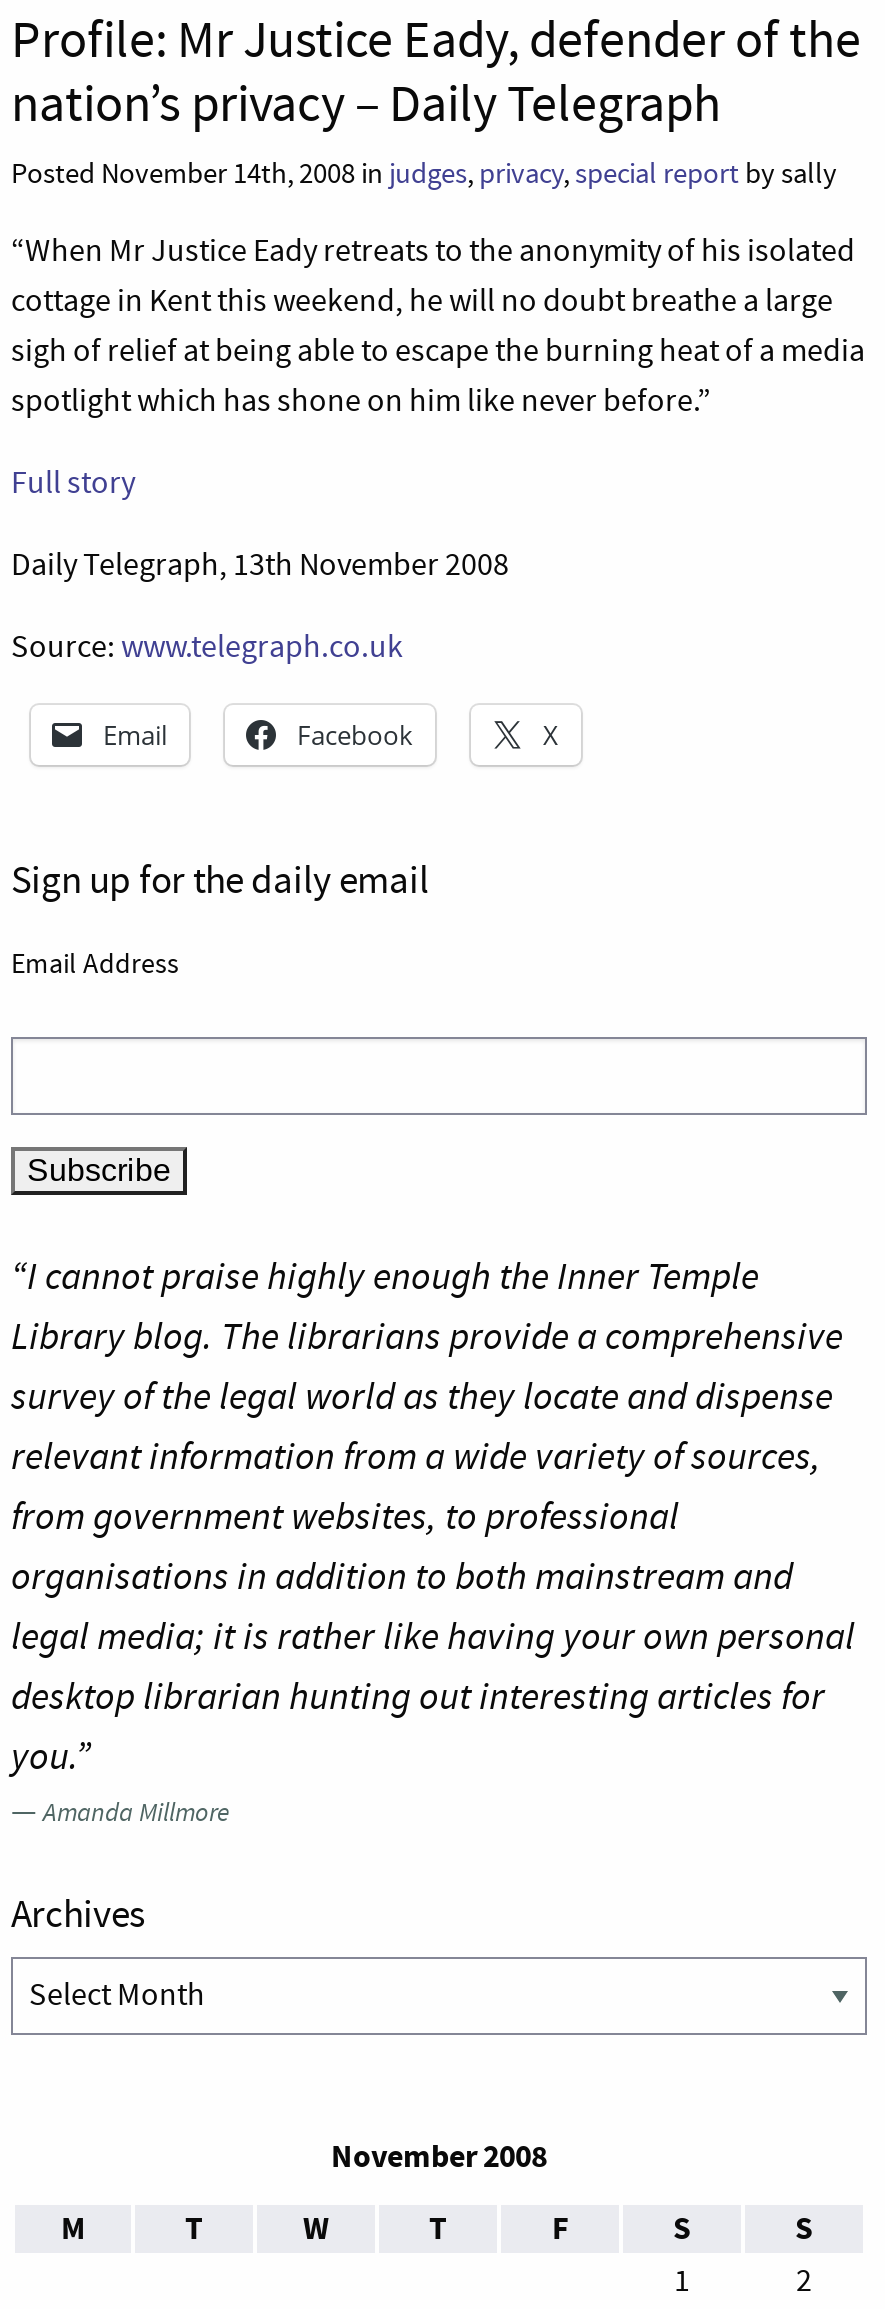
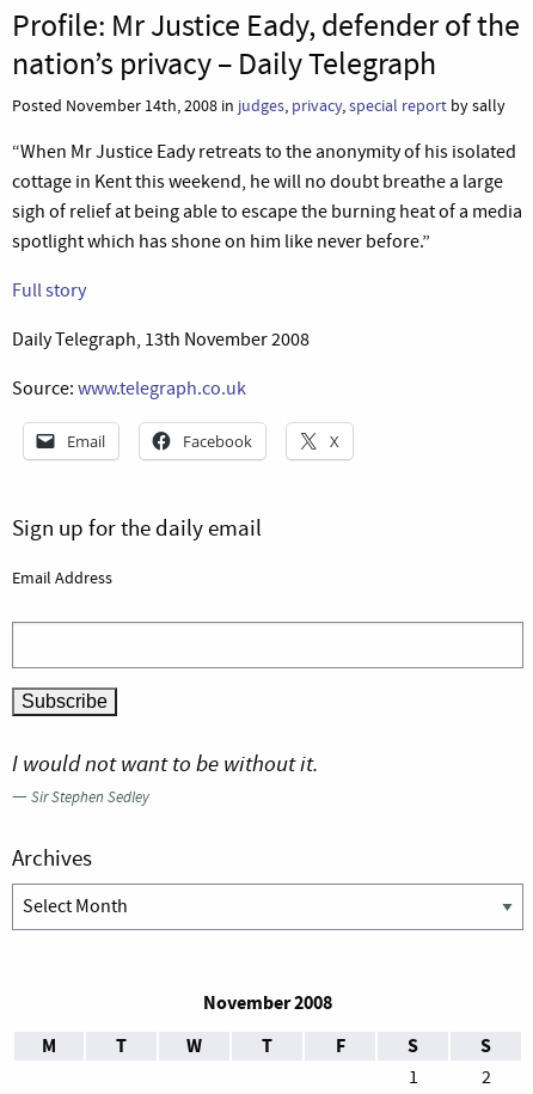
- “I cannot praise highly enough the Inner Temple
- Library blog. The librarians provide a comprehensive
- survey of the legal world as they locate and dispense
- relevant information from a wide variety of sources,
- from government websites, to professional
- organisations in addition to both mainstream and
- legal media; it is rather like having your own personal
- desktop librarian hunting out interesting articles for
- you.”
- — Amanda Millmore
+ I would not want to be without it.
+ — Sir Stephen Sedley
